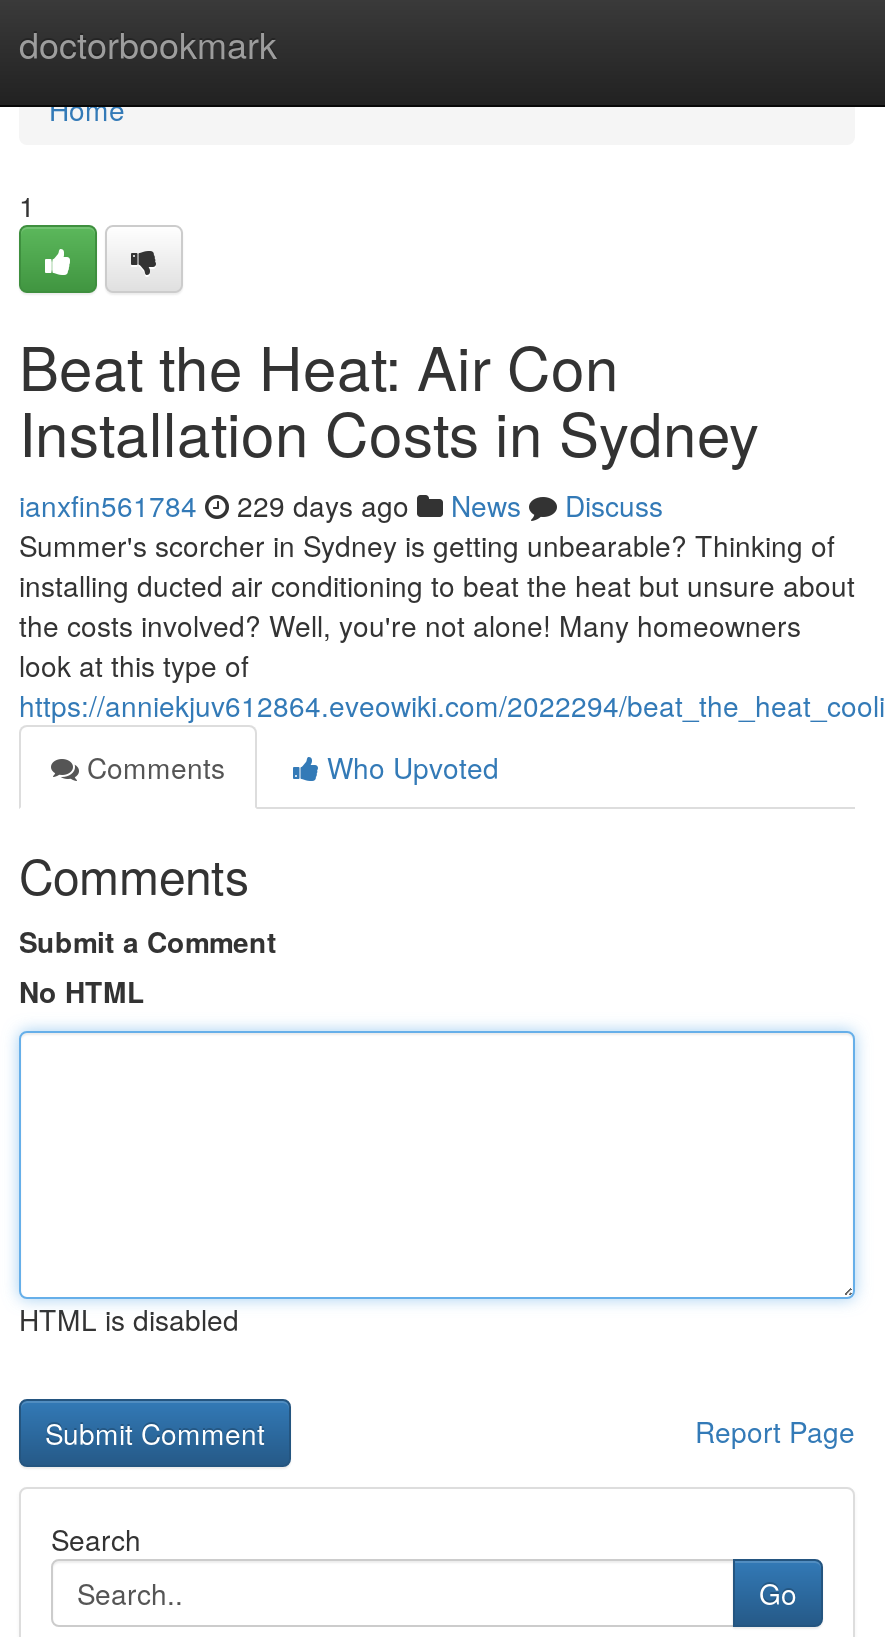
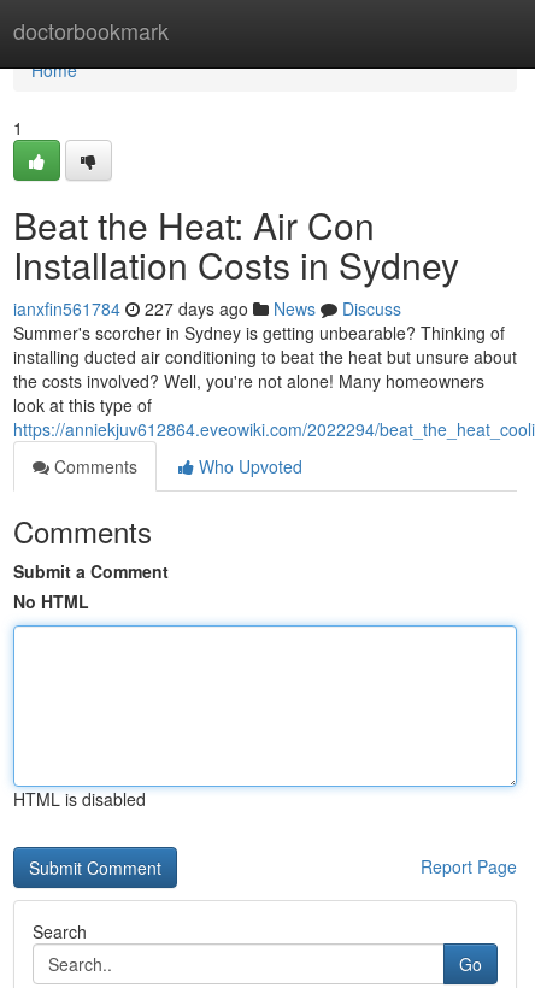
- ianxfin561784 229 days ago News Discuss
+ ianxfin561784 227 days ago News Discuss
